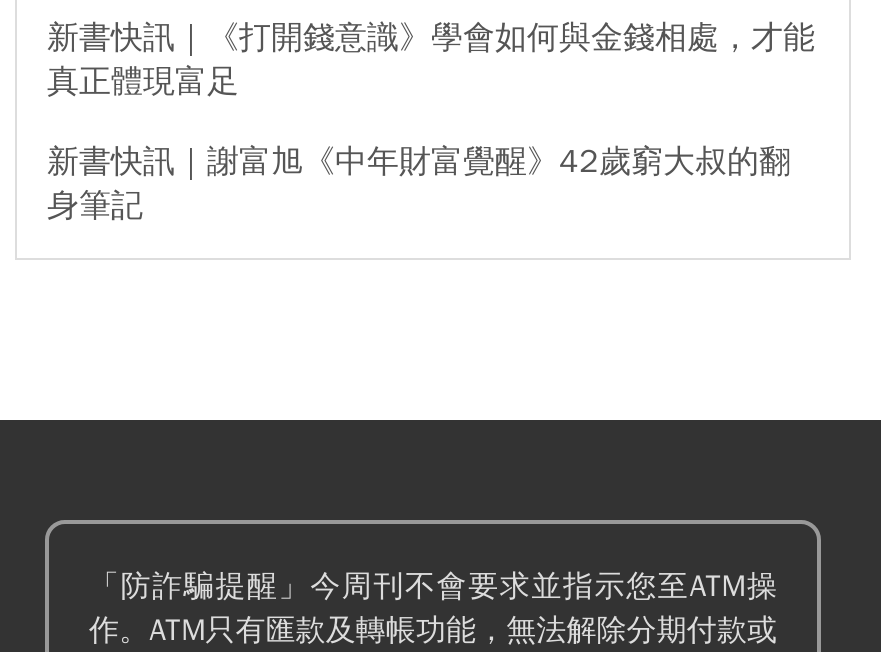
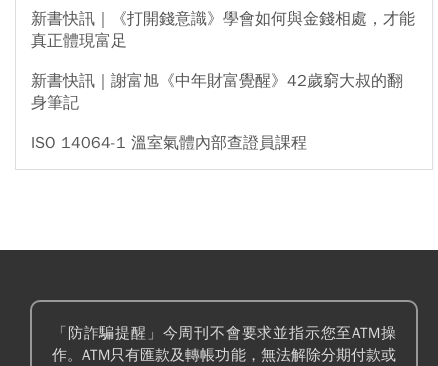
+ ISO 14064-1 溫室氣體內部查證員課程
